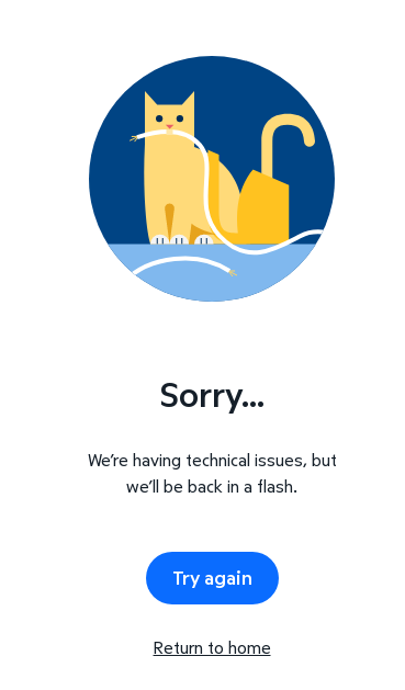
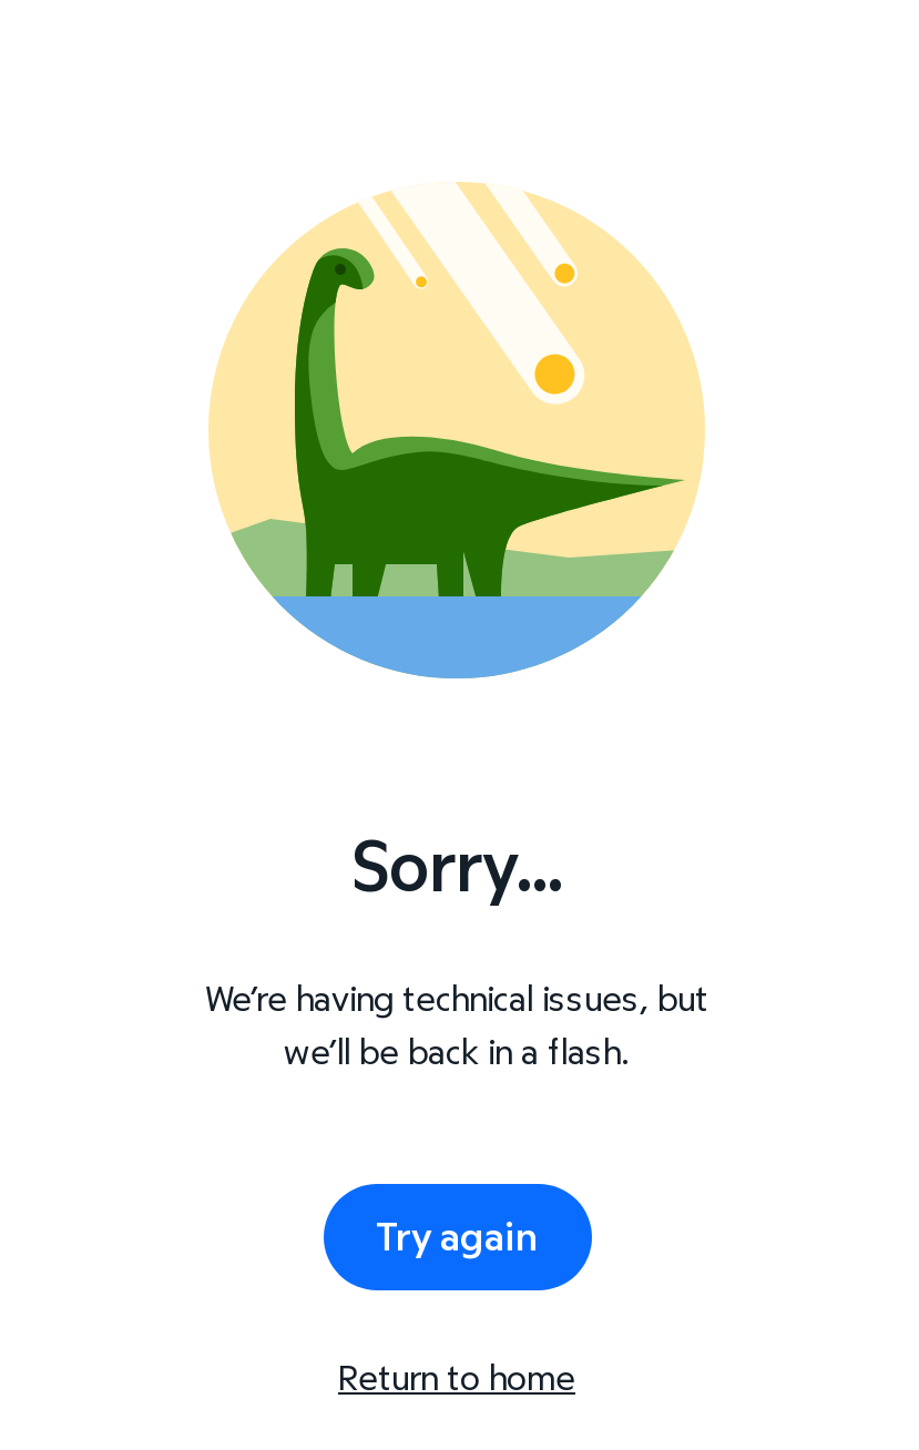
- [image]
+ [image]
